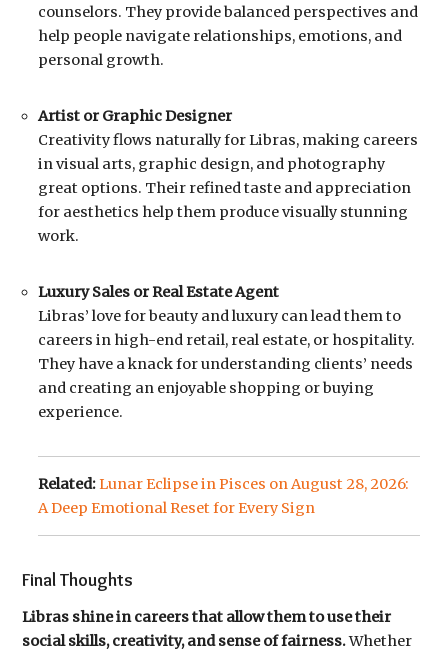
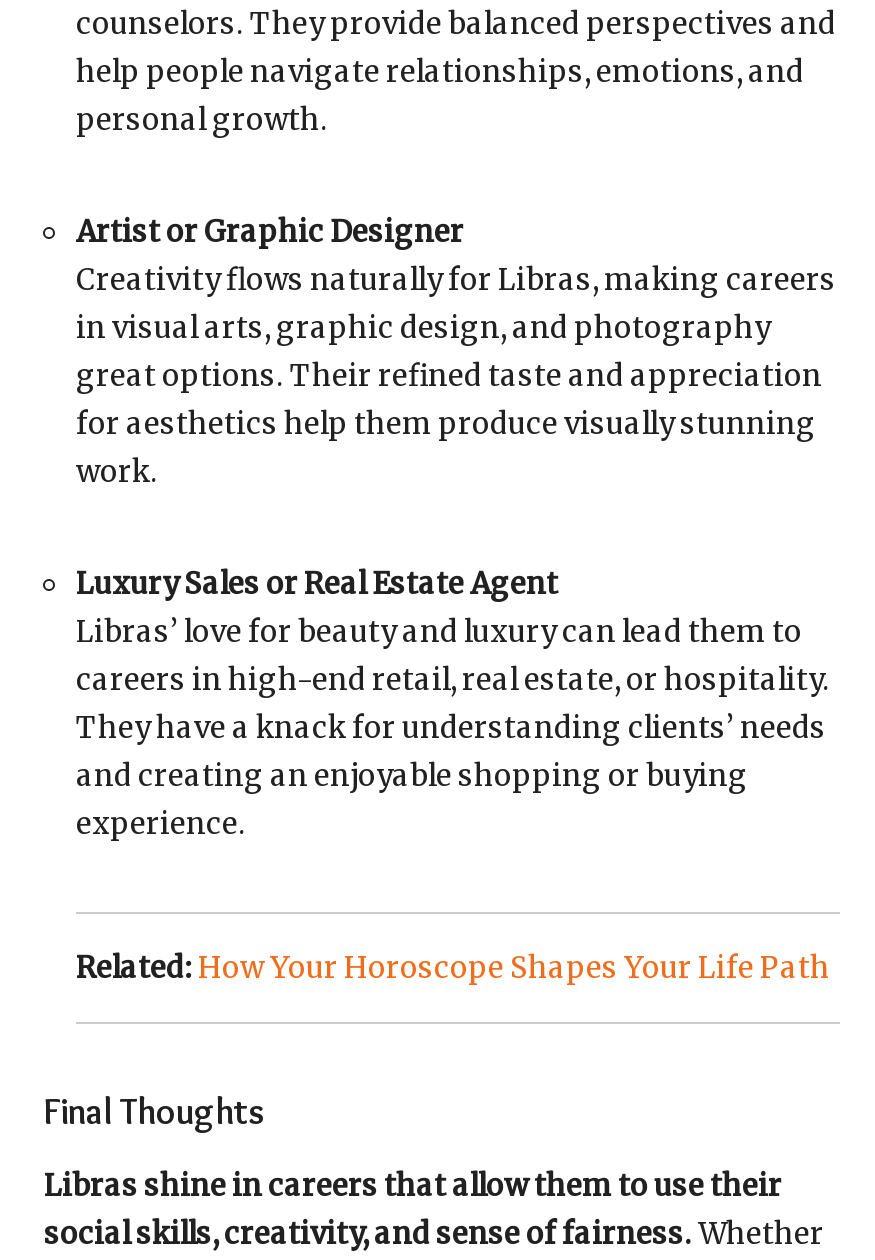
- Related: Lunar Eclipse in Pisces on August 28, 2026:
- A Deep Emotional Reset for Every Sign
+ Related: How Your Horoscope Shapes Your Life Path
